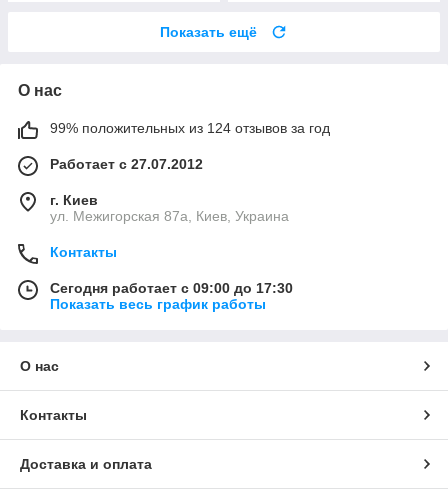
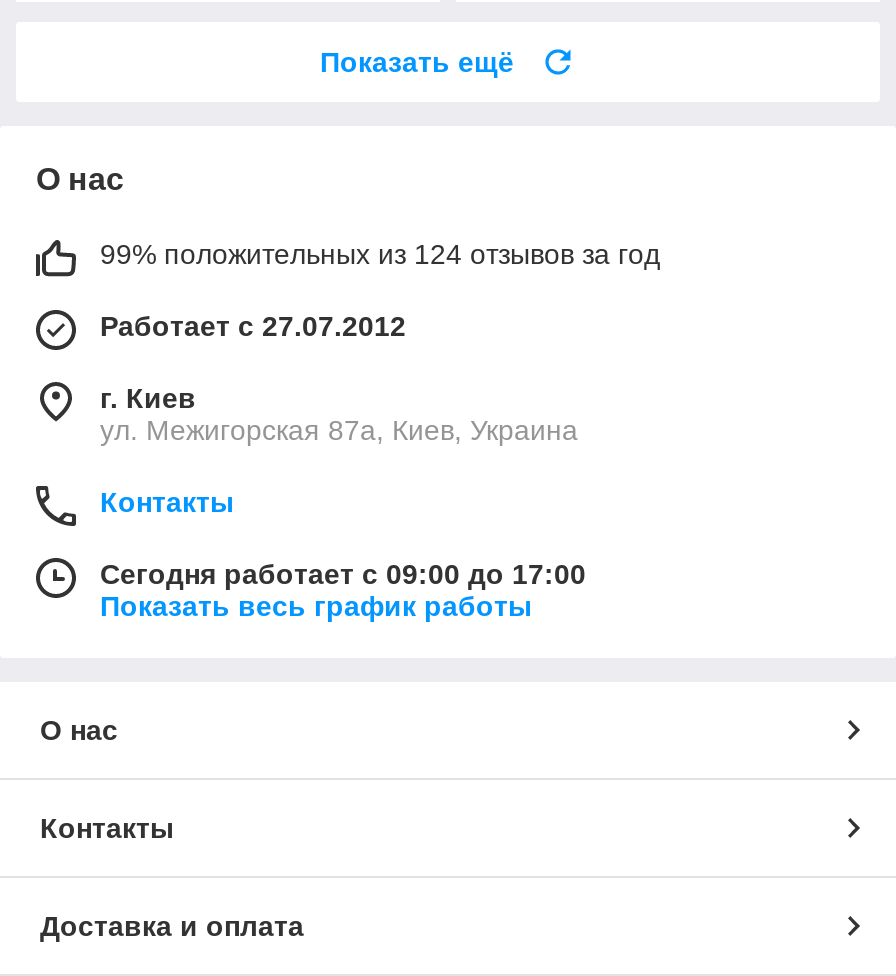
- Сегодня работает с 09:00 до 17:30
+ Сегодня работает с 09:00 до 17:00
